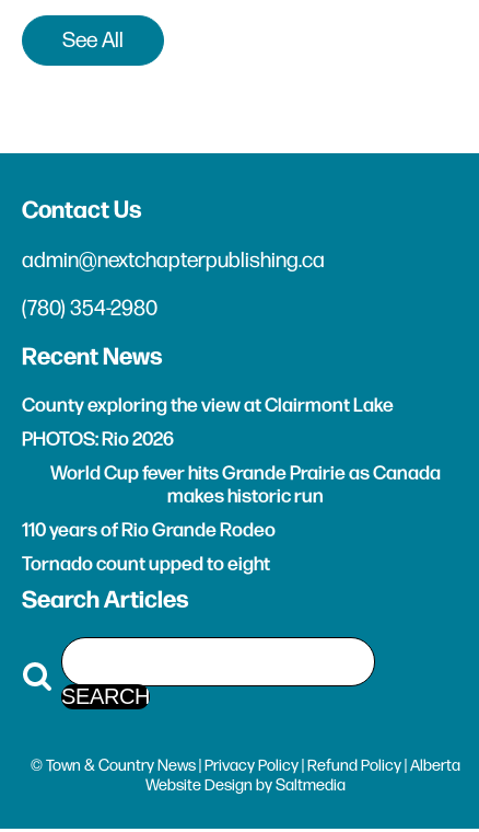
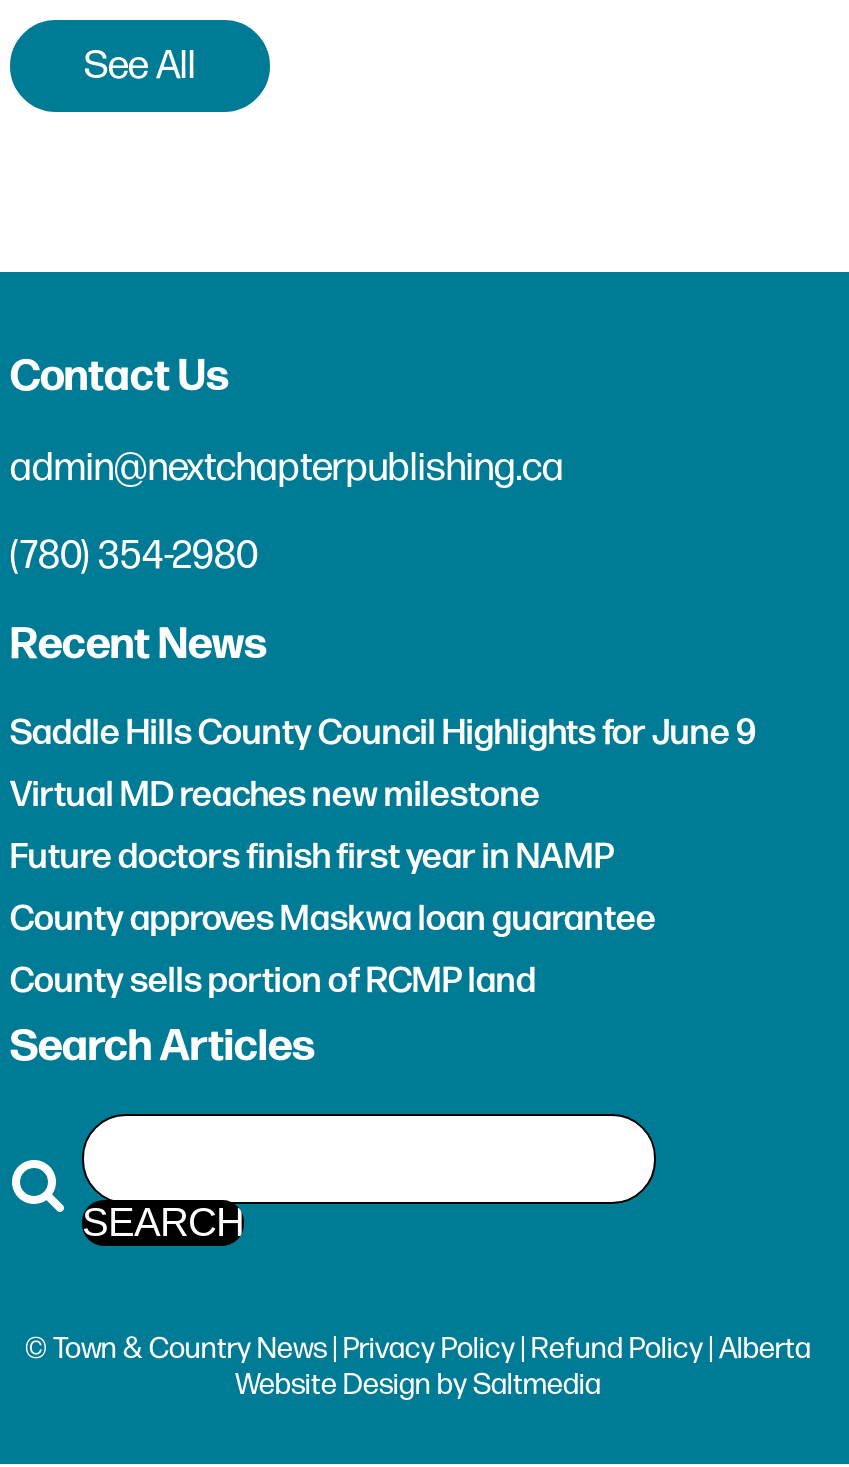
- County exploring the view at Clairmont Lake
+ Saddle Hills County Council Highlights for June 9

- PHOTOS: Rio 2026
+ Virtual MD reaches new milestone

- World Cup fever hits Grande Prairie as Canada
- makes historic run
+ Future doctors finish first year in NAMP

- 110 years of Rio Grande Rodeo
+ County approves Maskwa loan guarantee

- Tornado count upped to eight
+ County sells portion of RCMP land
